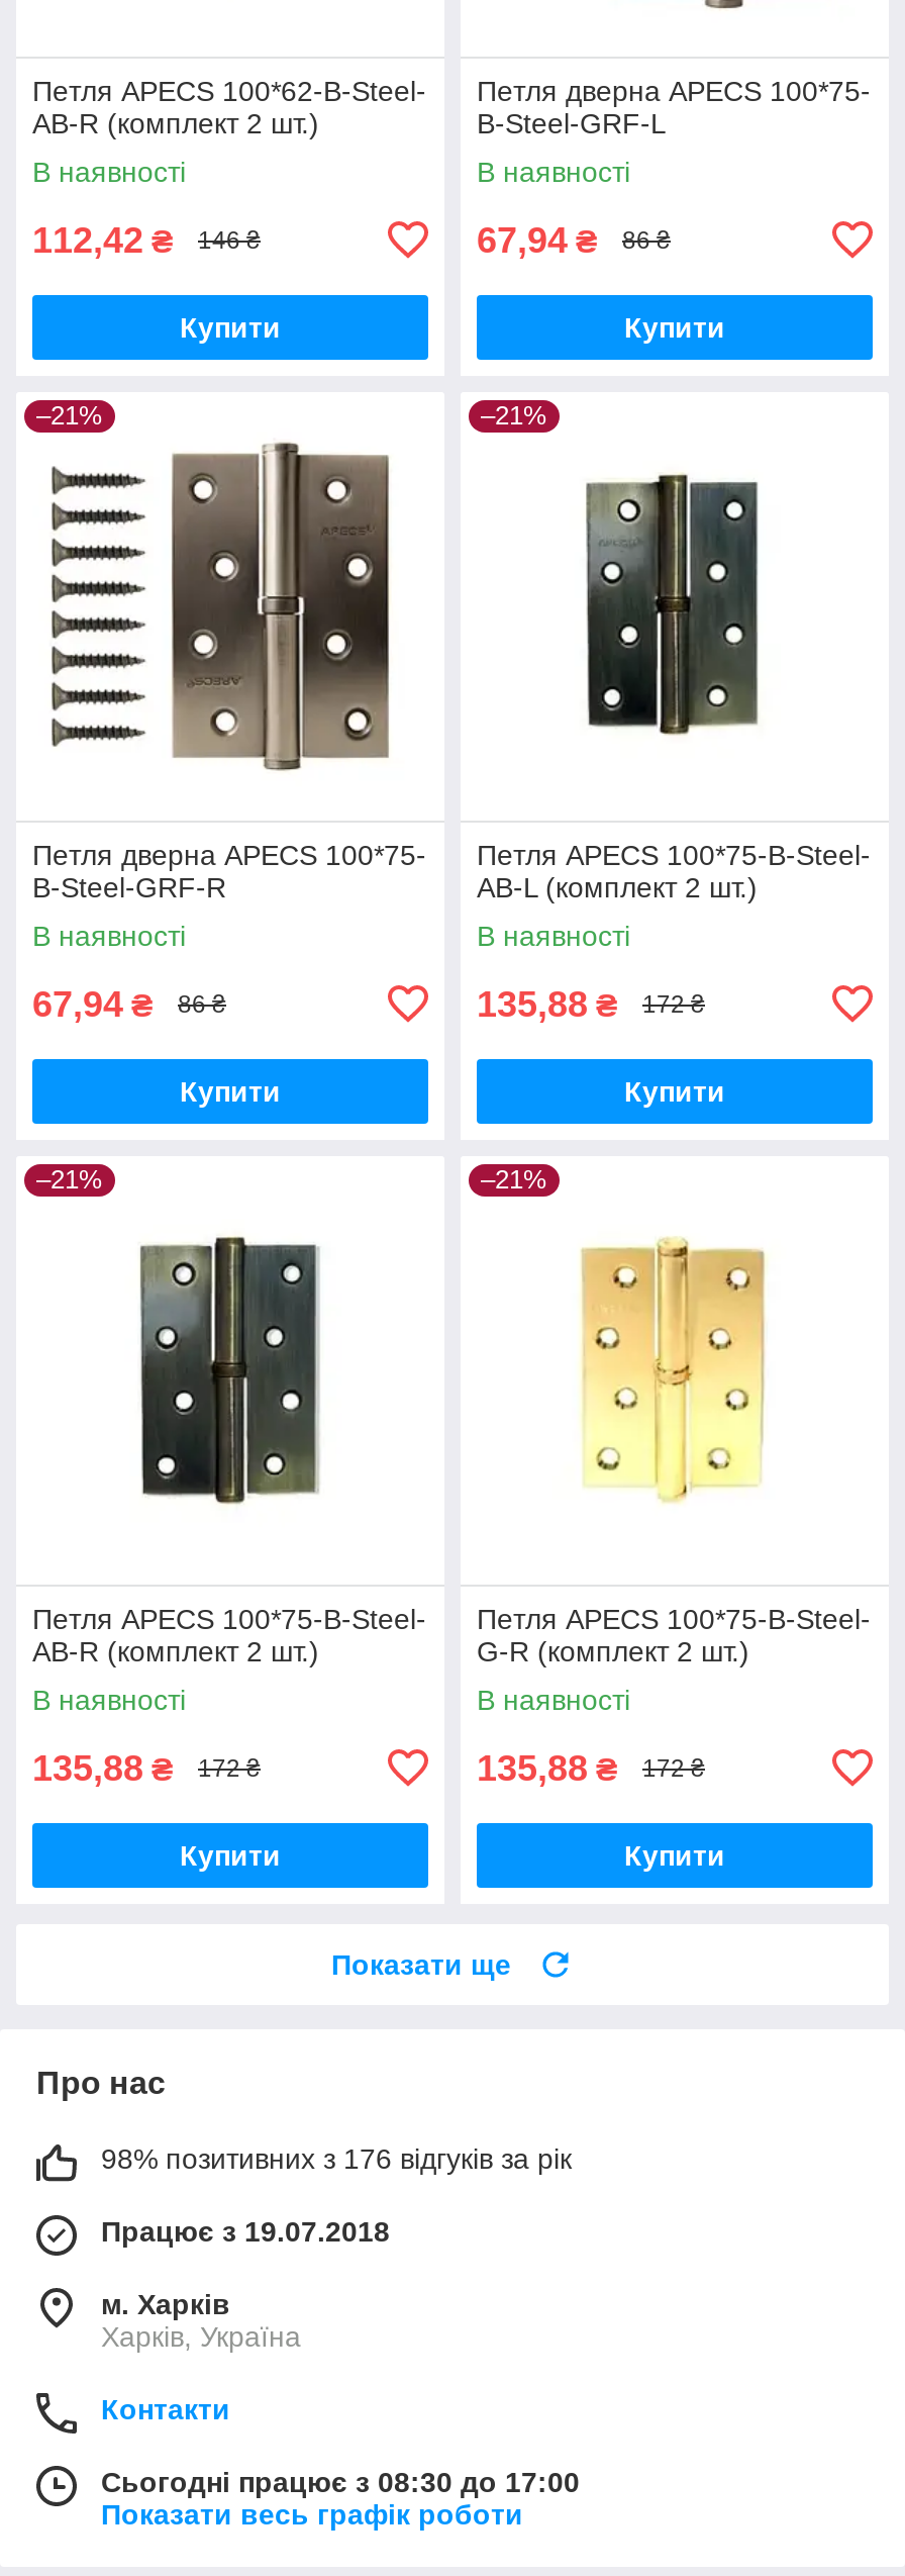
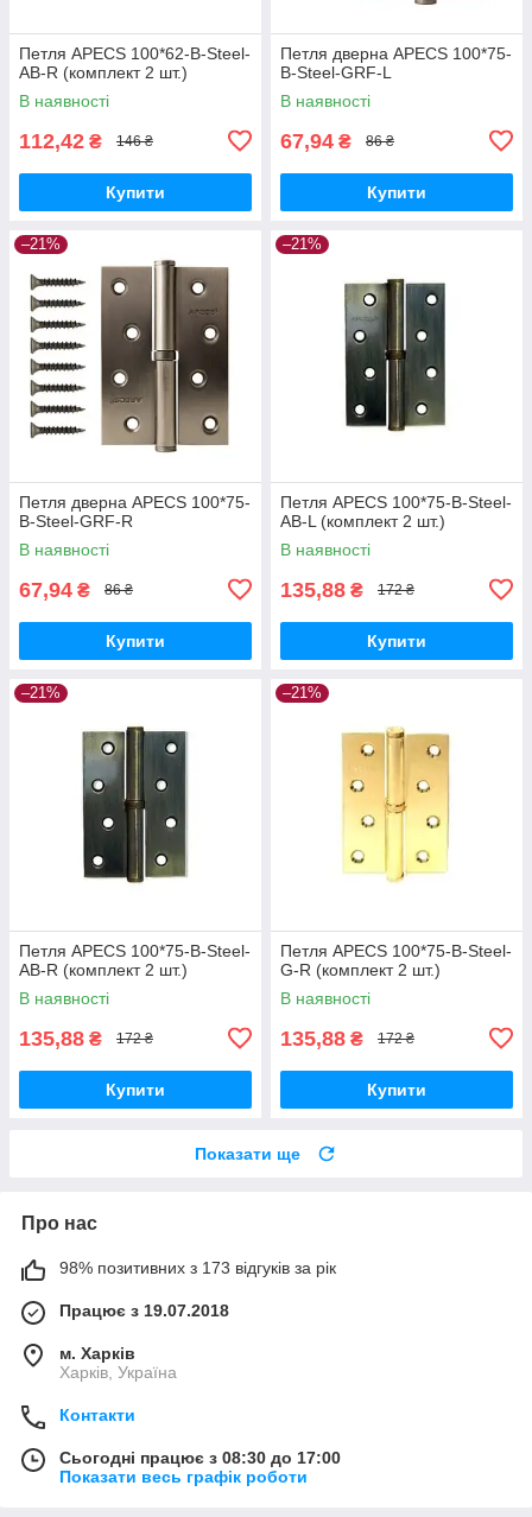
- 98% позитивних з 176 відгуків за рік
+ 98% позитивних з 173 відгуків за рік
